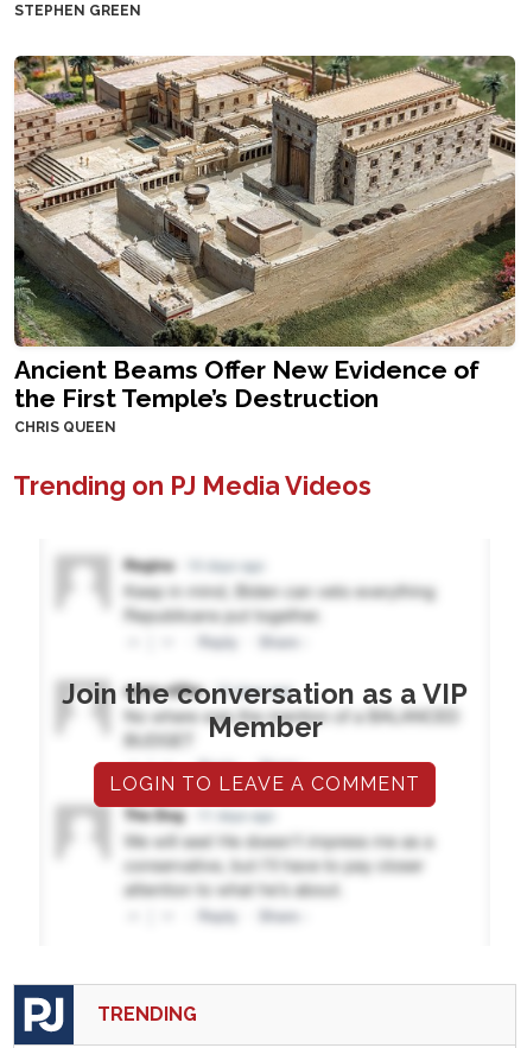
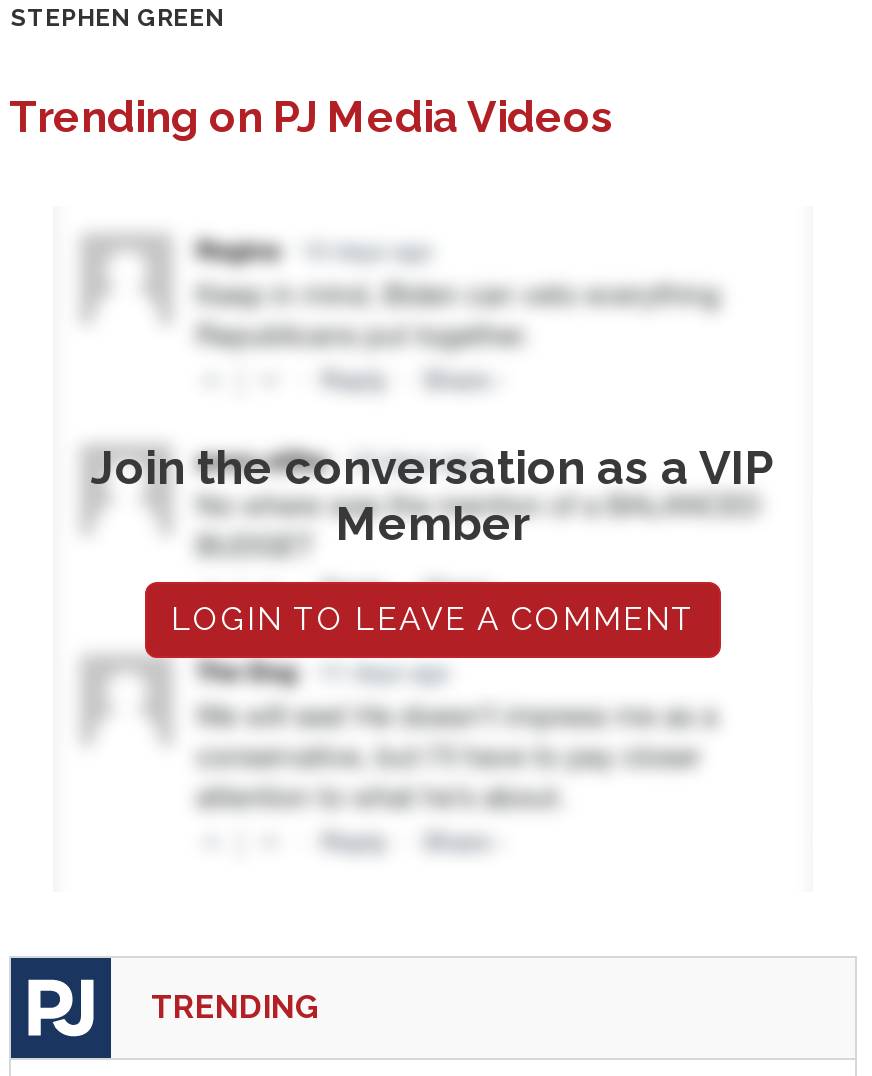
- [image]
- Ancient Beams Offer New Evidence of
- the First Temple’s Destruction
- CHRIS QUEEN
